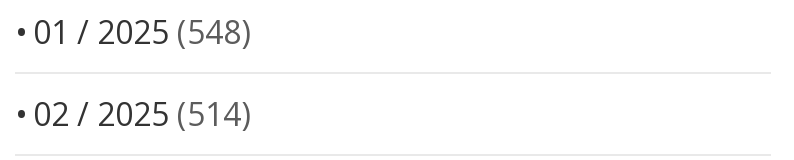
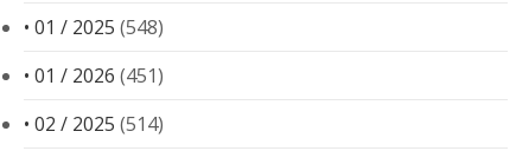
+ • 01 / 2026 (451)
